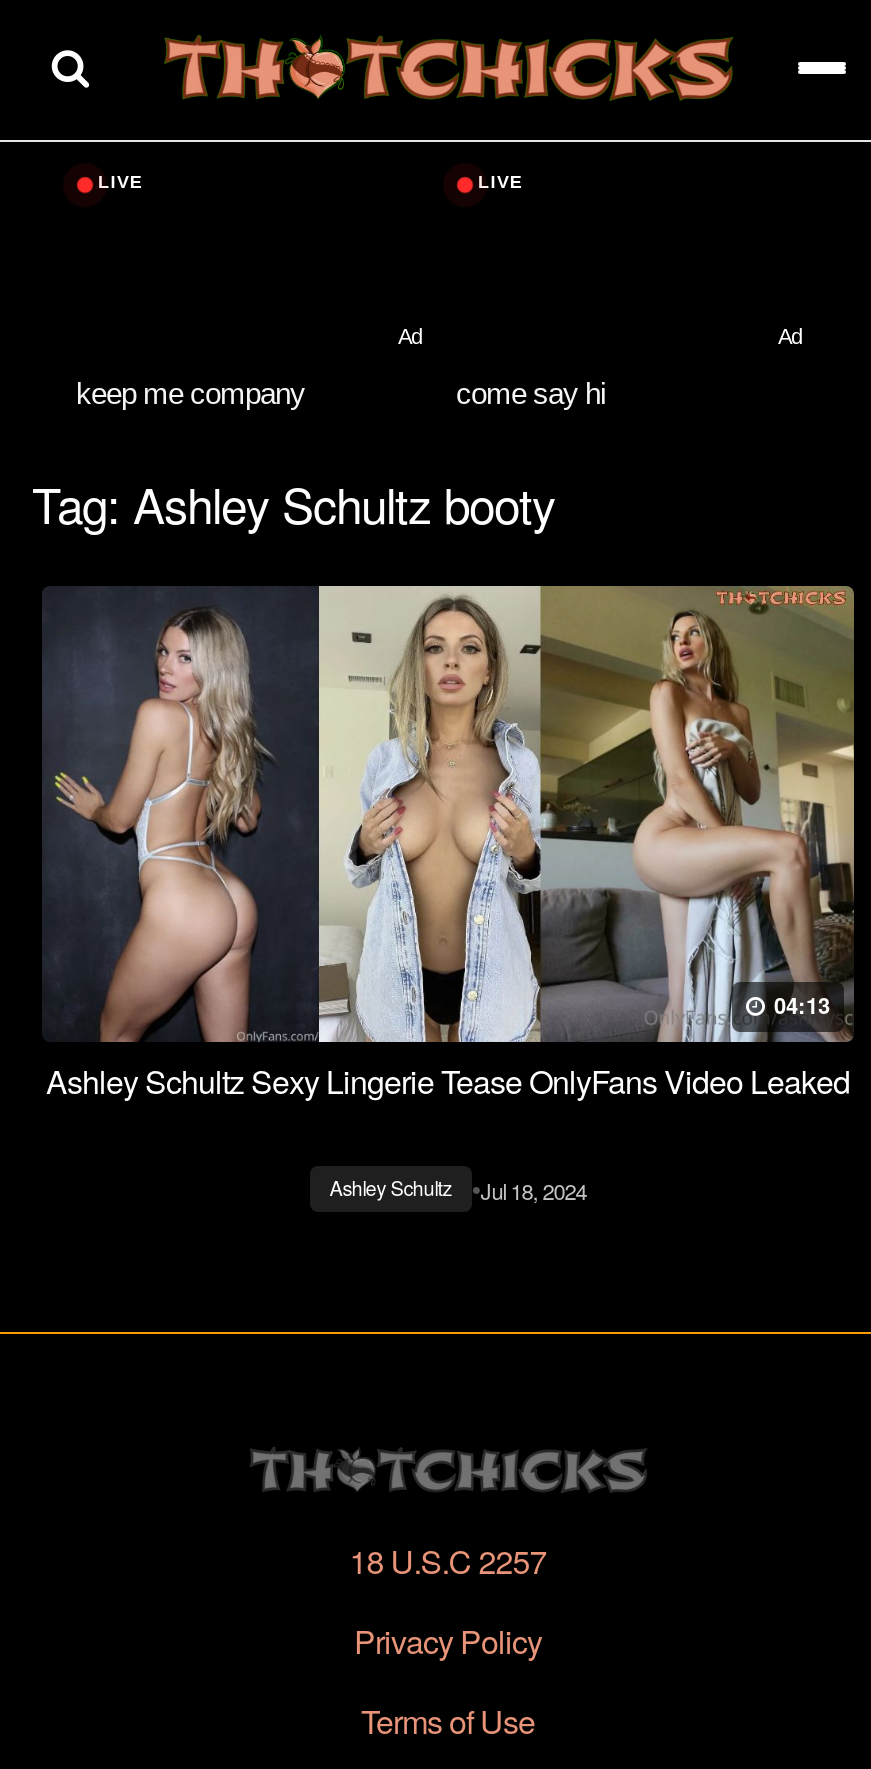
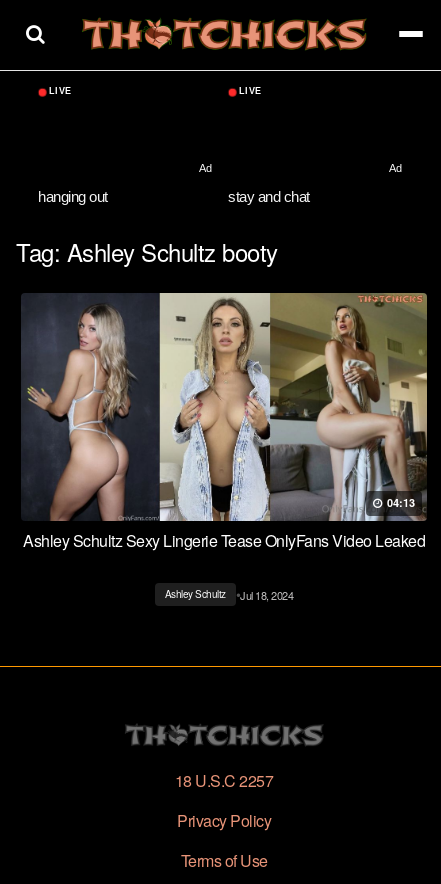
- keep me company
- come say hi
+ hanging out
+ stay and chat
